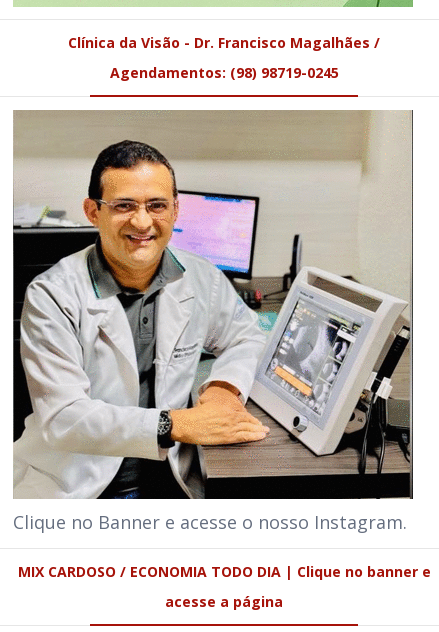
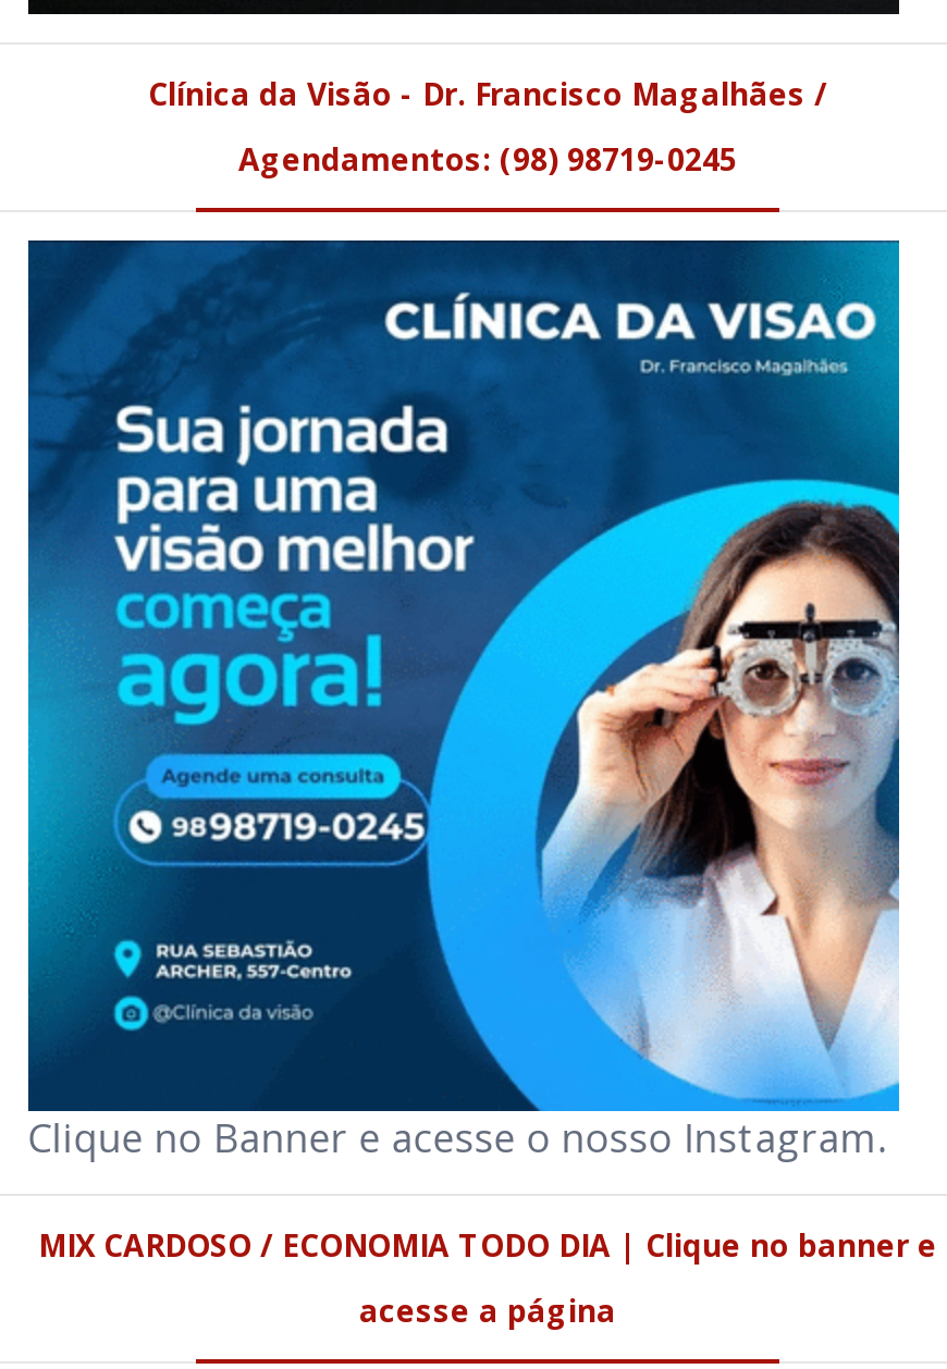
- [image]
+ [image]
